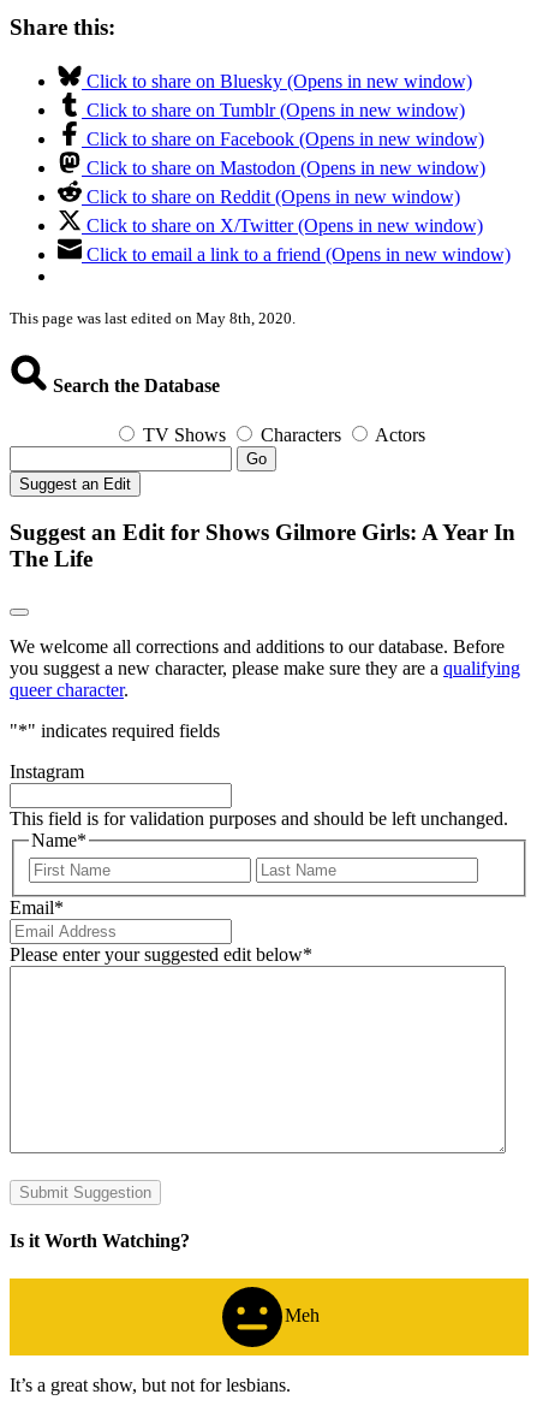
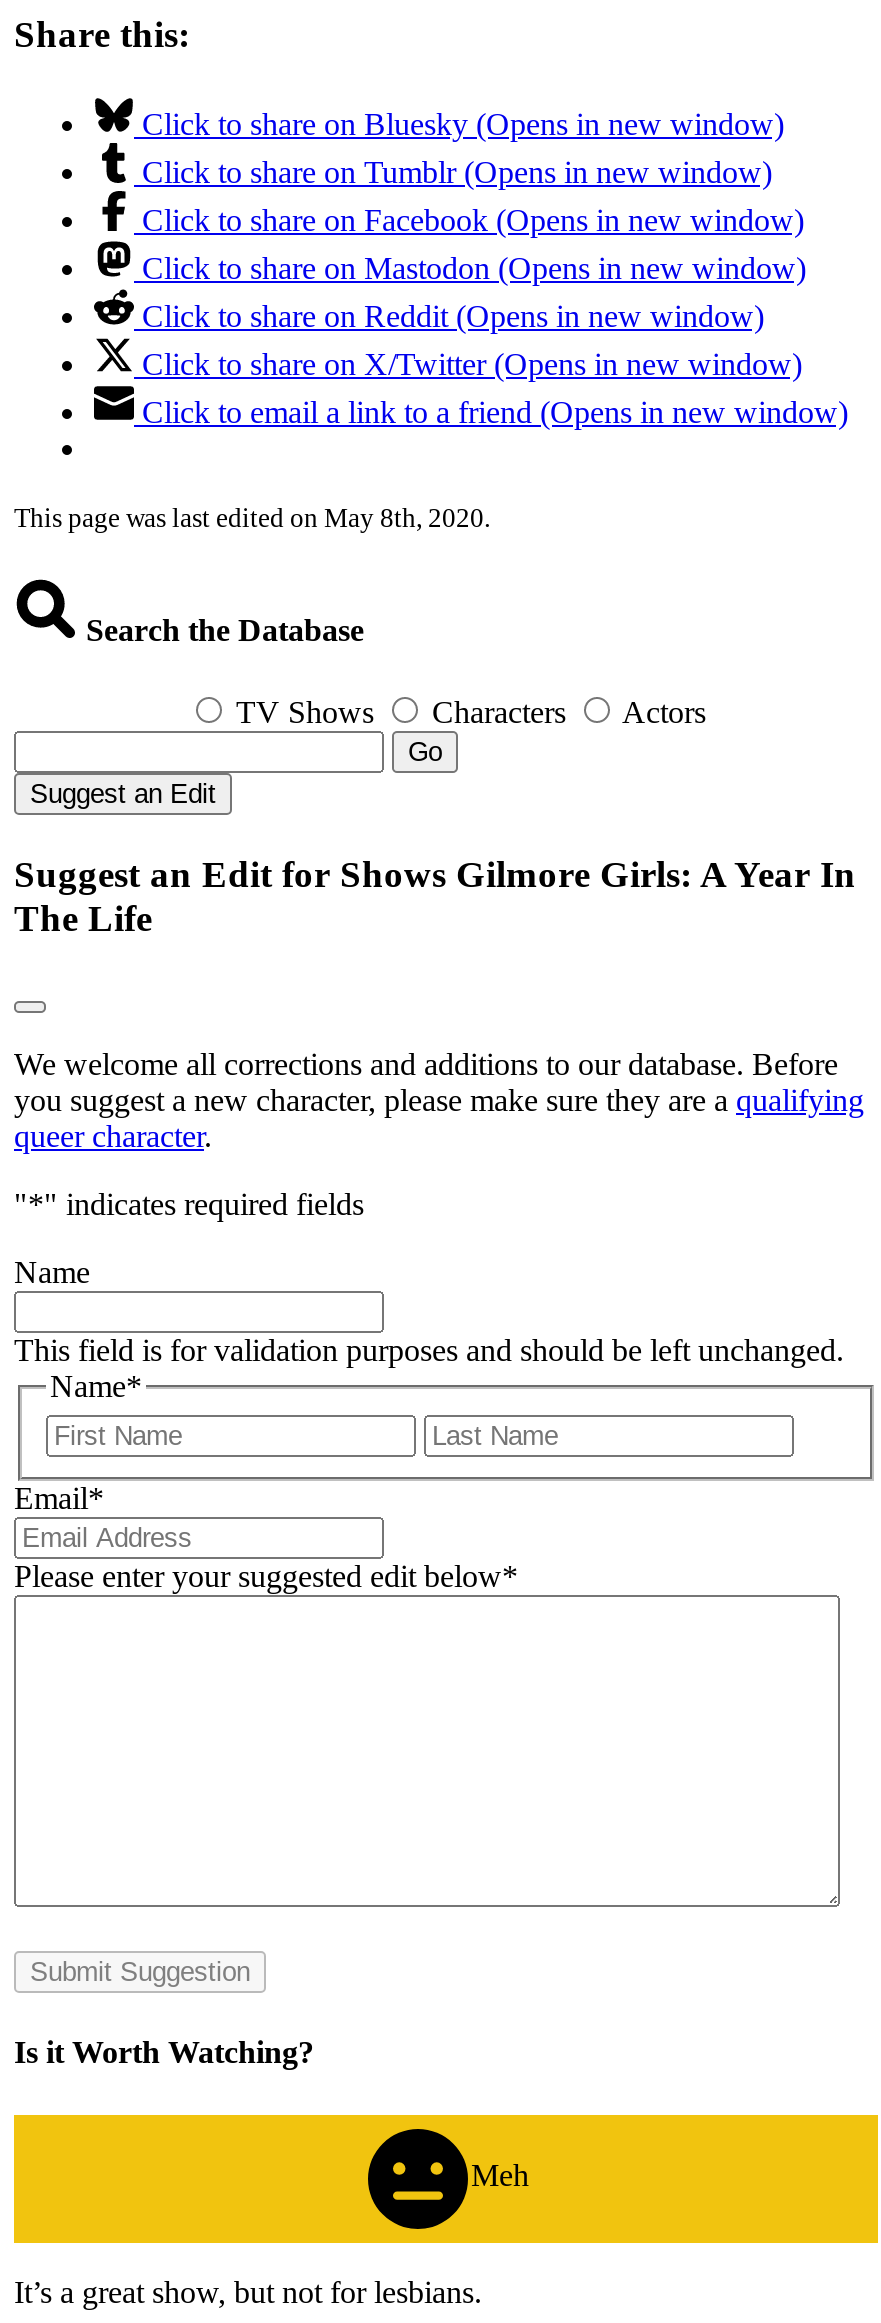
- Instagram
+ Name
